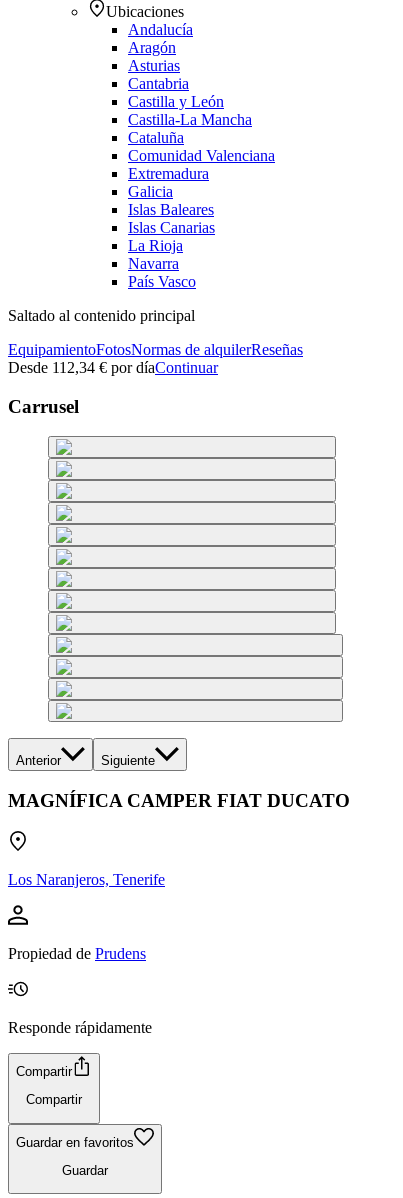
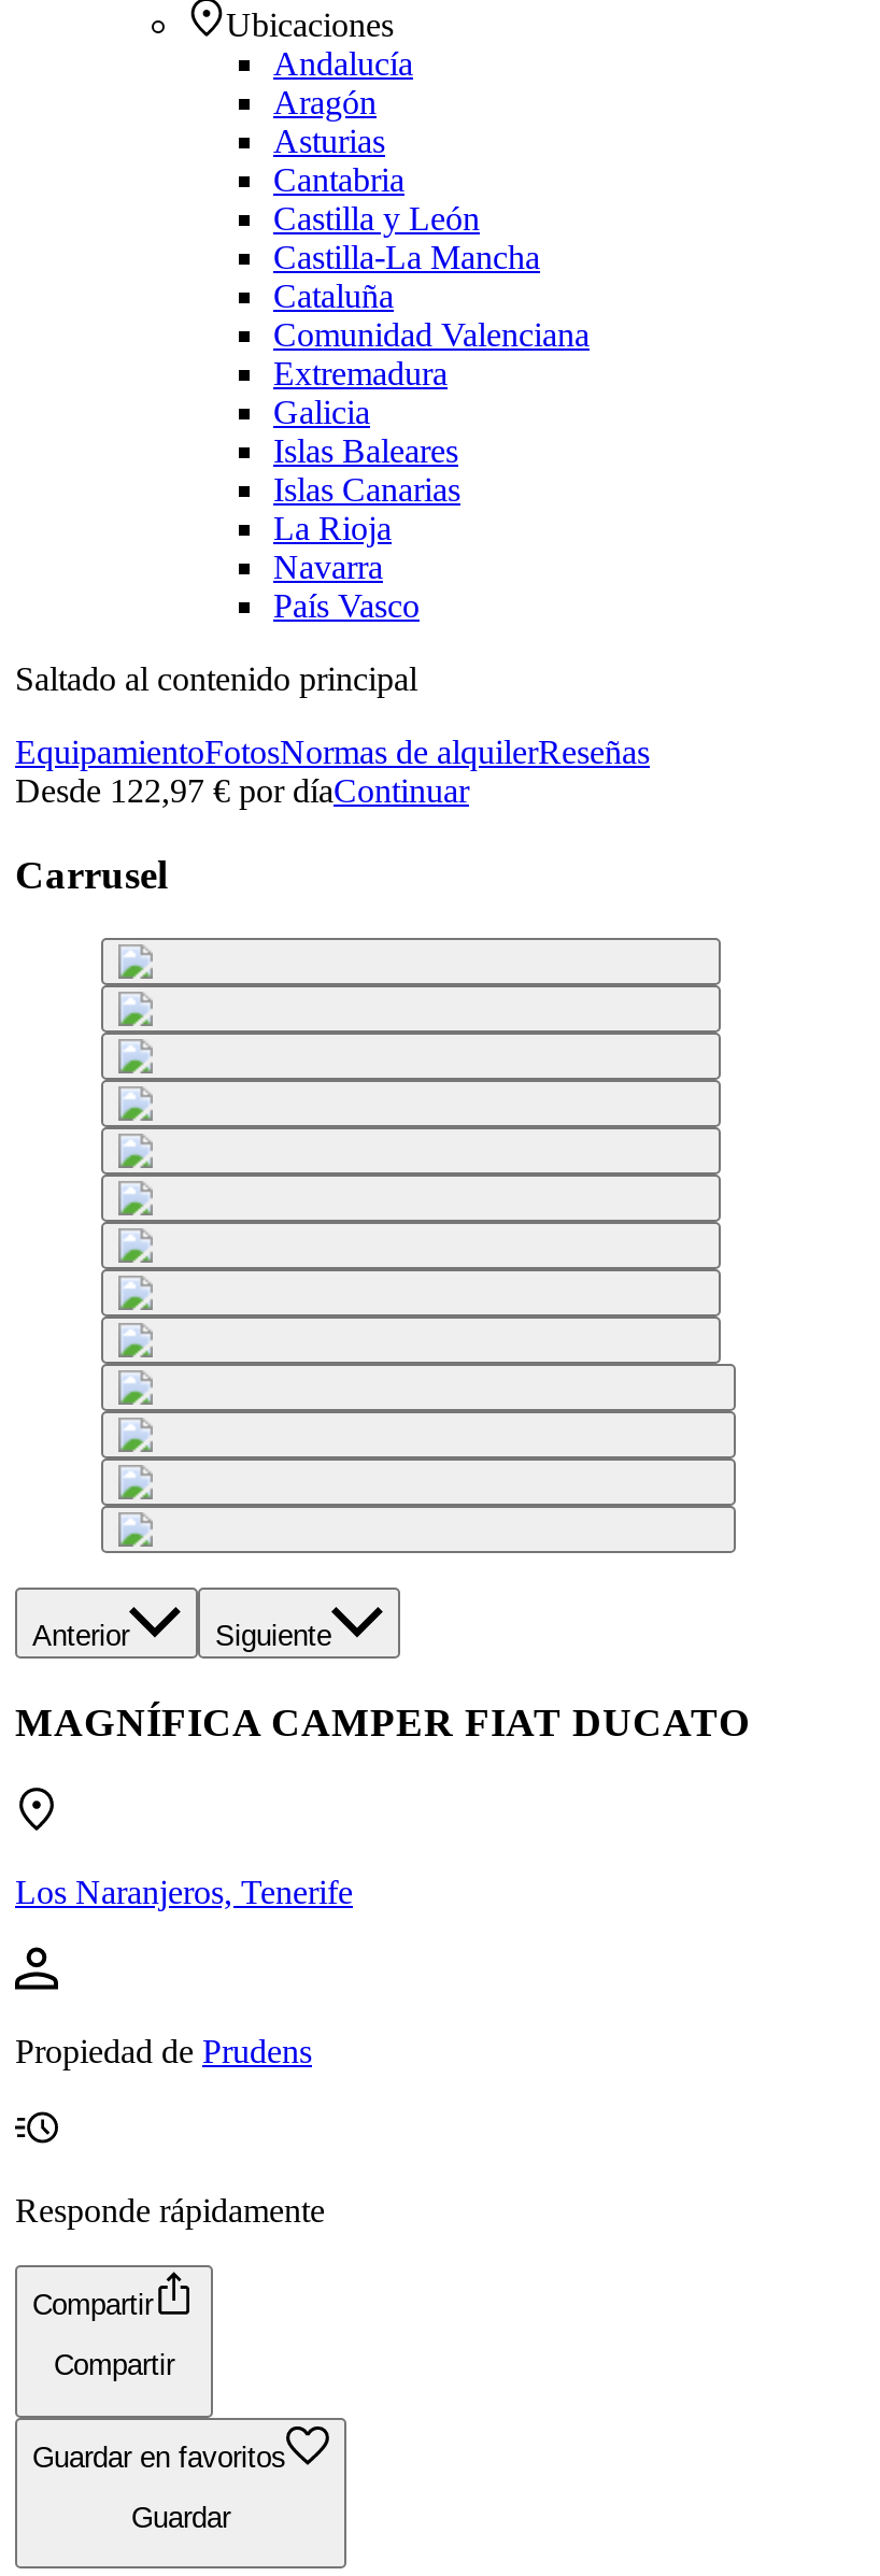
- Desde 112,34 € por díaContinuar
+ Desde 122,97 € por díaContinuar
